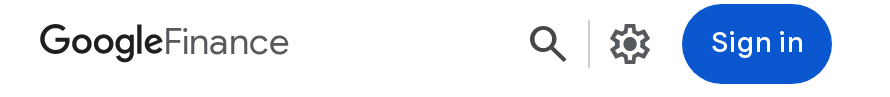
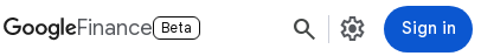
- Finance
+ Finance Beta
